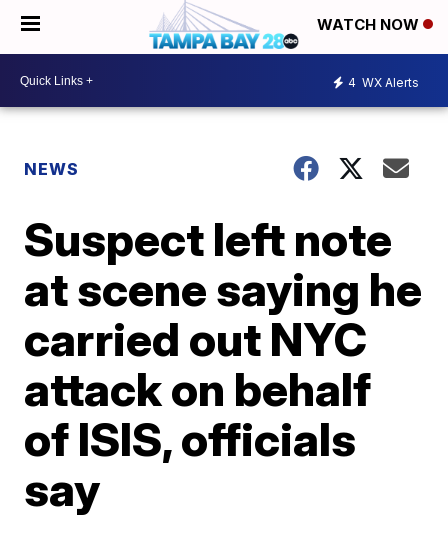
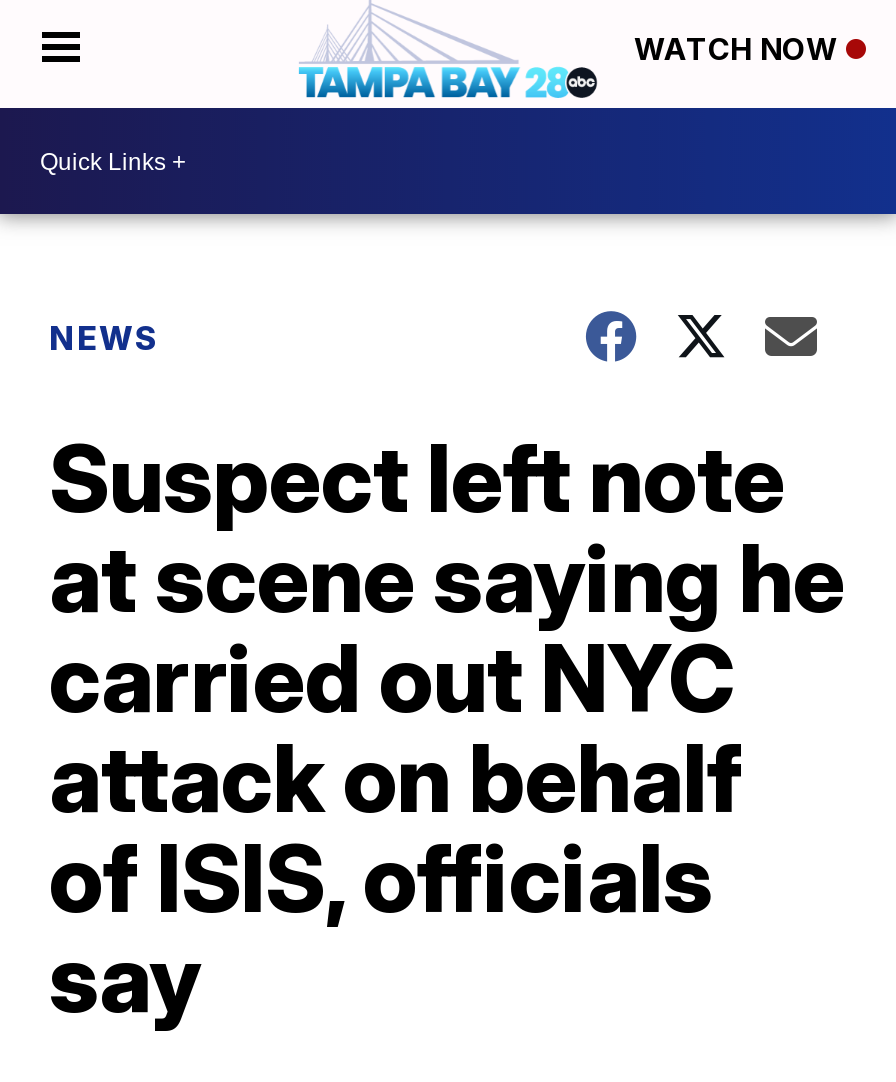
- 4 WX Alerts
